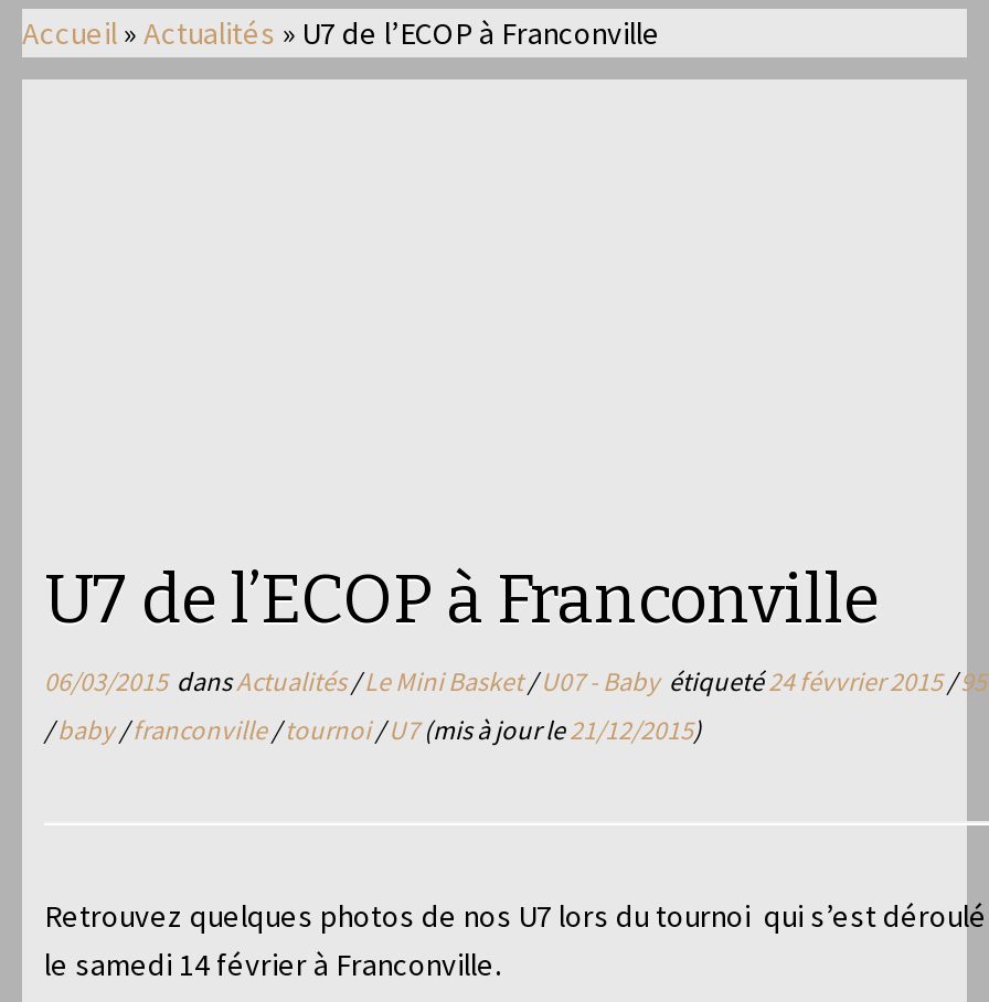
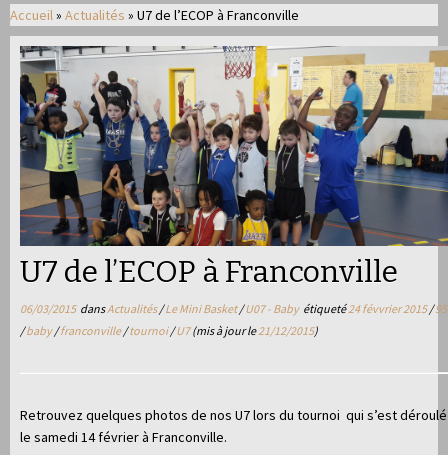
+ [image]
